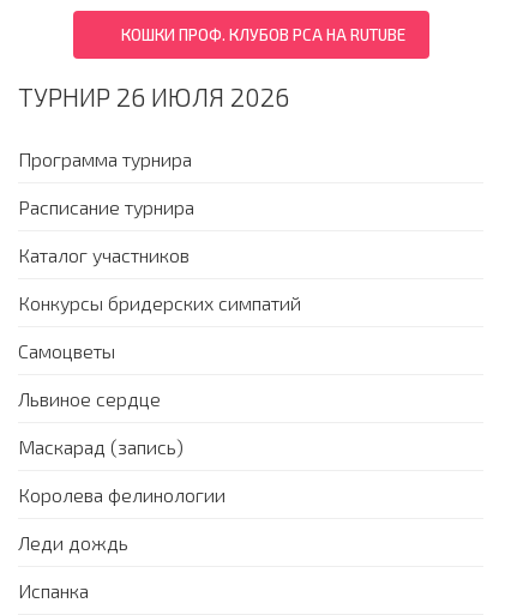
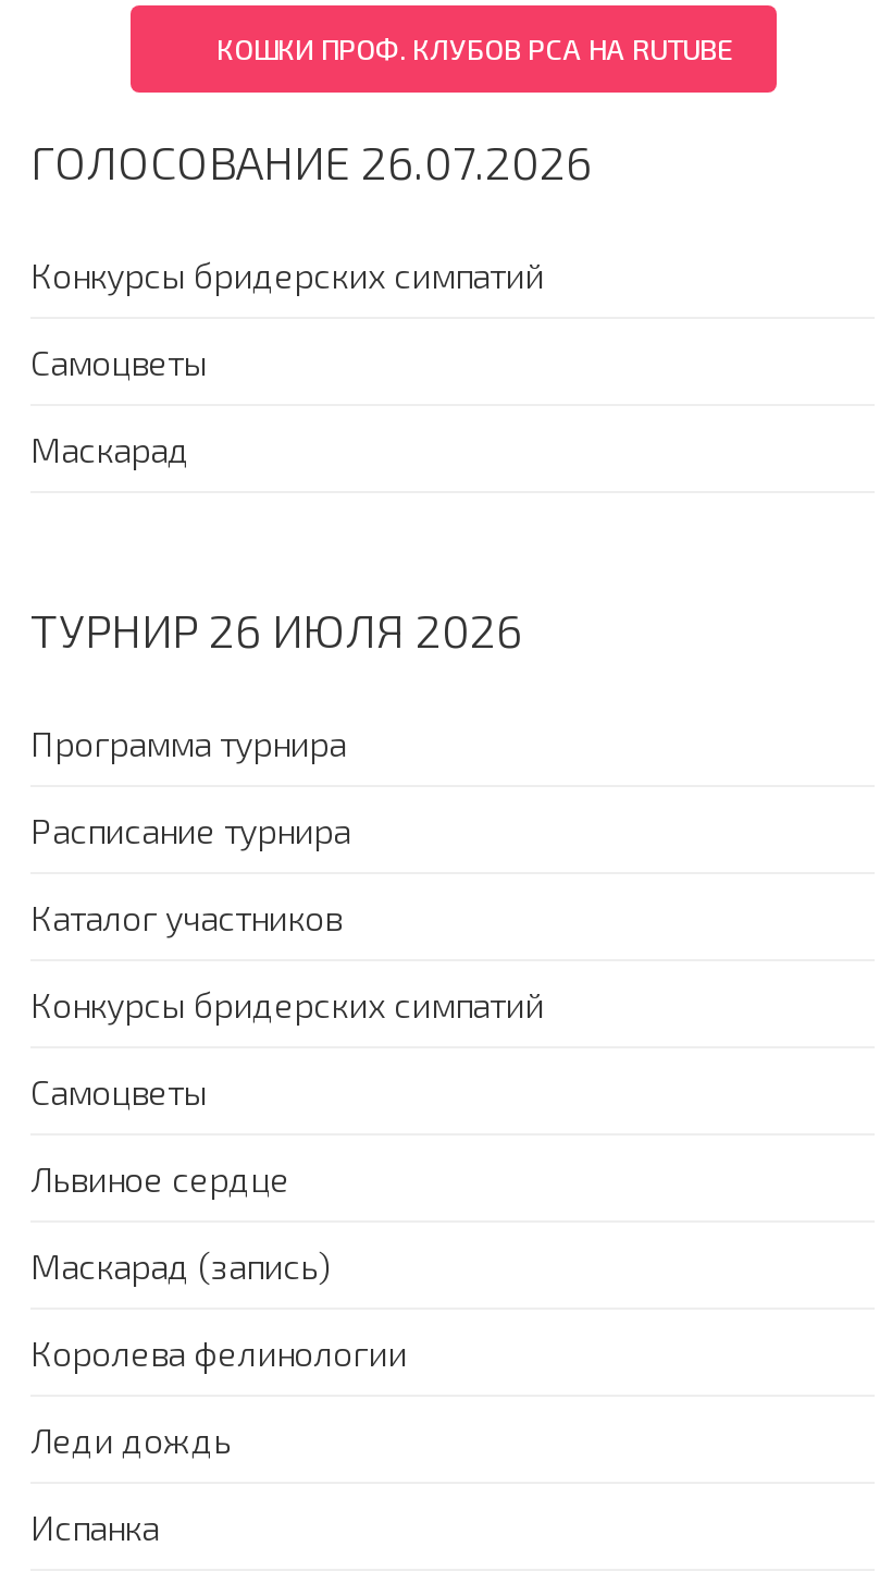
+ ГОЛОСОВАНИЕ 26.07.2026
+ Конкурсы бридерских симпатий
+ Самоцветы
+ Маскарад
